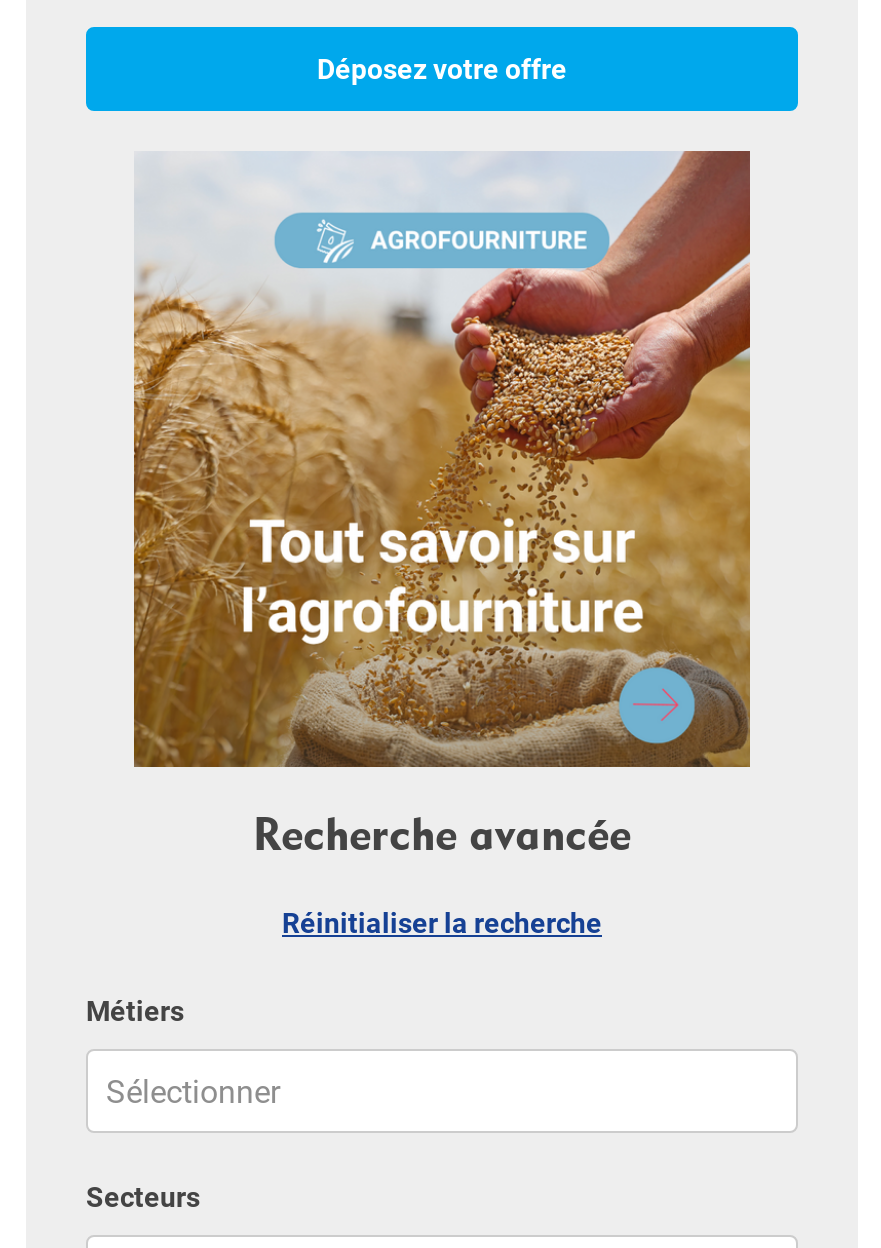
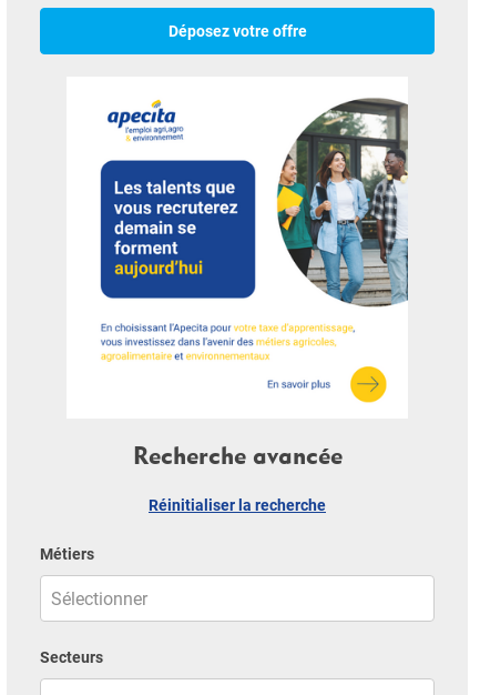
- [image]
+ [image]
